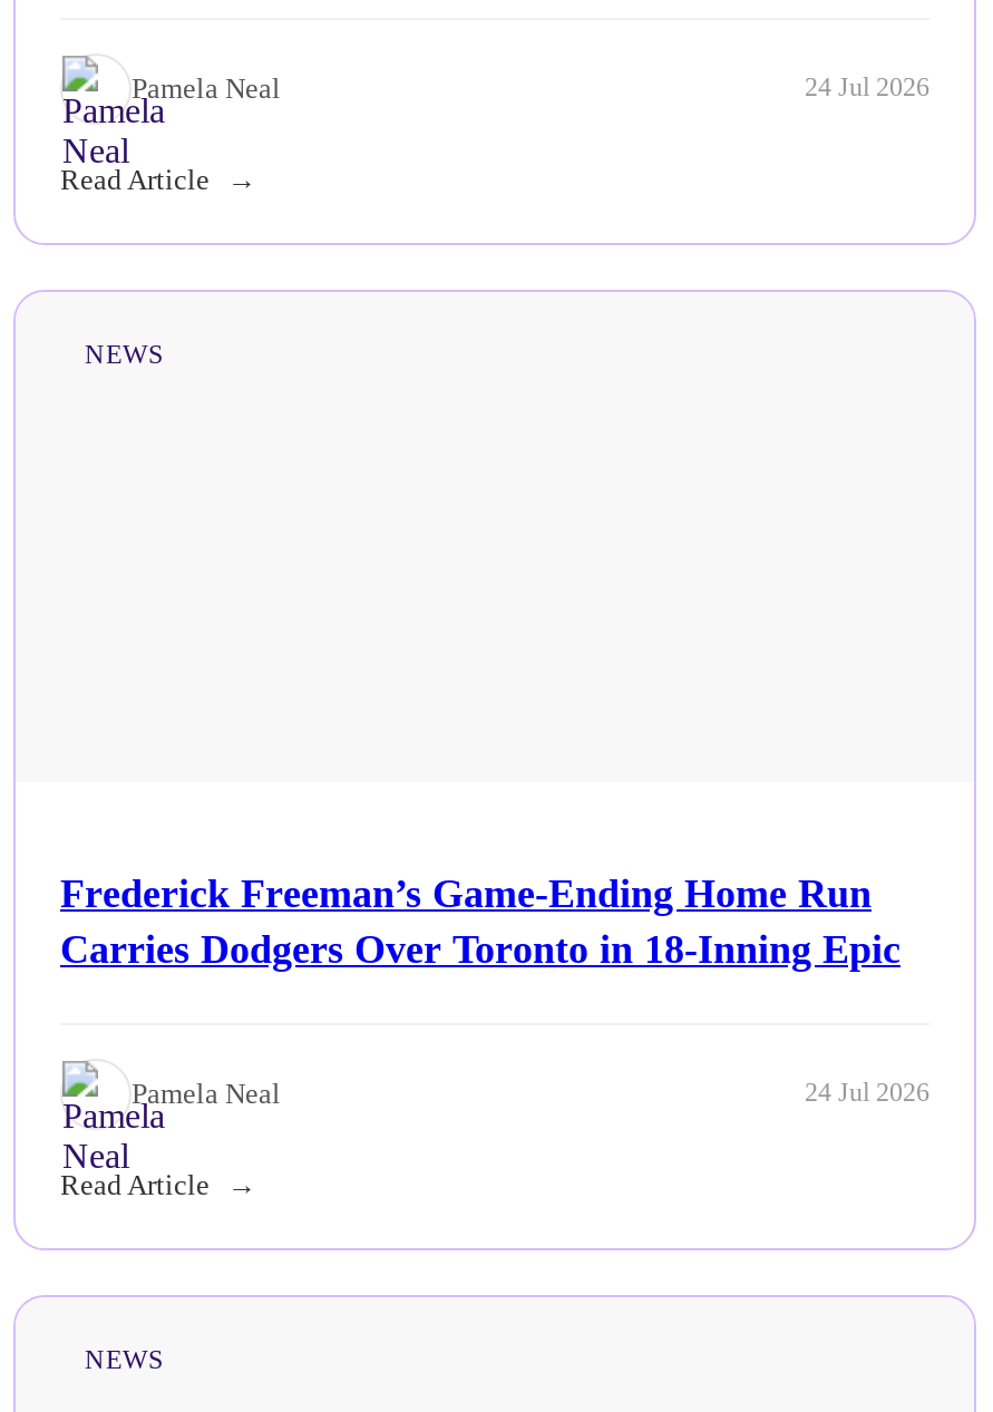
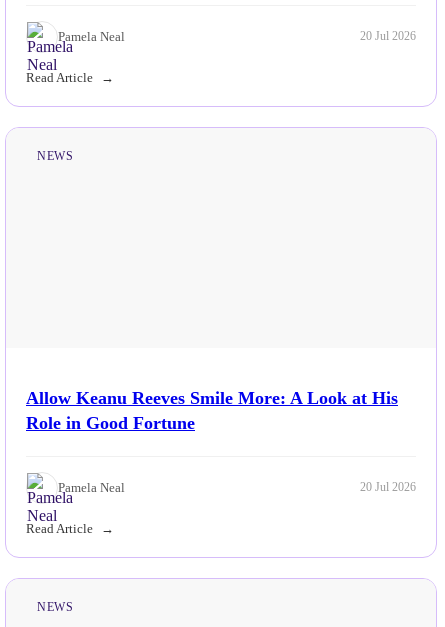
- 24 Jul 2026
+ 20 Jul 2026

- Frederick Freeman’s Game-Ending Home Run
- Carries Dodgers Over Toronto in 18-Inning Epic
+ Allow Keanu Reeves Smile More: A Look at His
+ Role in Good Fortune

- 24 Jul 2026
+ 20 Jul 2026
